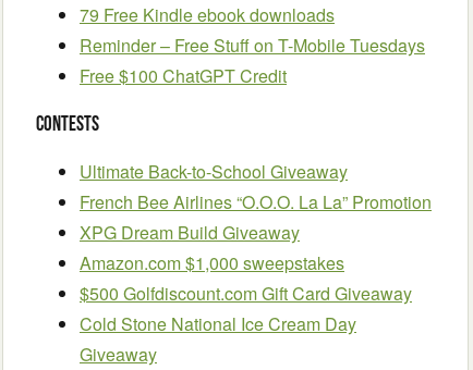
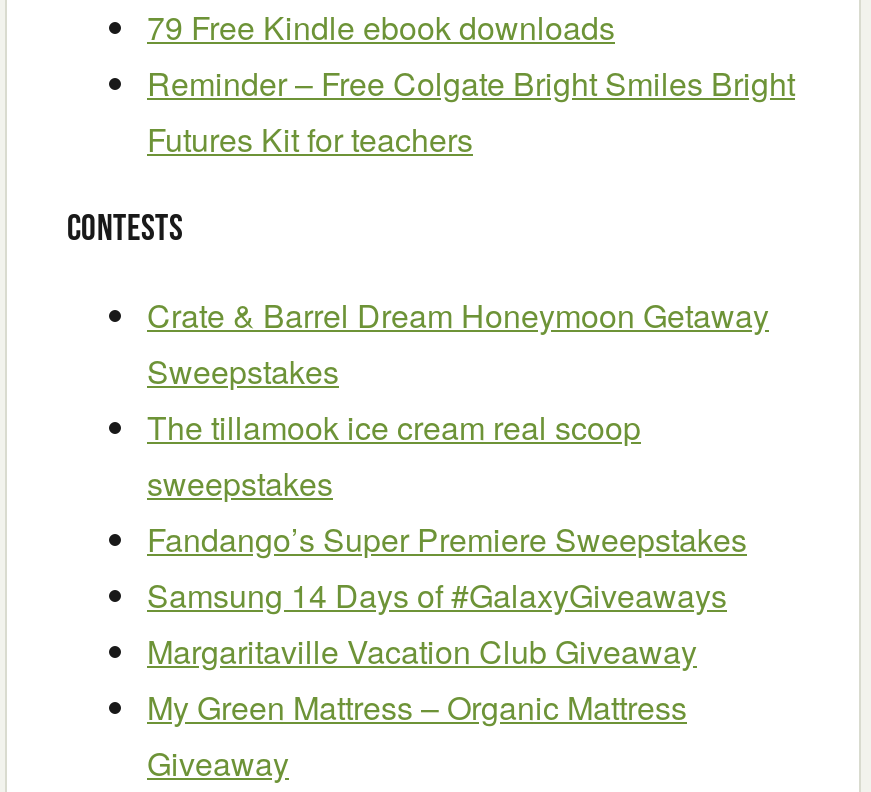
- Reminder – Free Stuff on T-Mobile Tuesdays
- Free $100 ChatGPT Credit
+ Reminder – Free Colgate Bright Smiles Bright
+ Futures Kit for teachers

- Ultimate Back-to-School Giveaway
- French Bee Airlines “O.O.O. La La” Promotion
- XPG Dream Build Giveaway
- Amazon.com $1,000 sweepstakes
- $500 Golfdiscount.com Gift Card Giveaway
- Cold Stone National Ice Cream Day
+ Crate & Barrel Dream Honeymoon Getaway
+ Sweepstakes
+ The tillamook ice cream real scoop
+ sweepstakes
+ Fandango’s Super Premiere Sweepstakes
+ Samsung 14 Days of #GalaxyGiveaways
+ Margaritaville Vacation Club Giveaway
+ My Green Mattress – Organic Mattress
